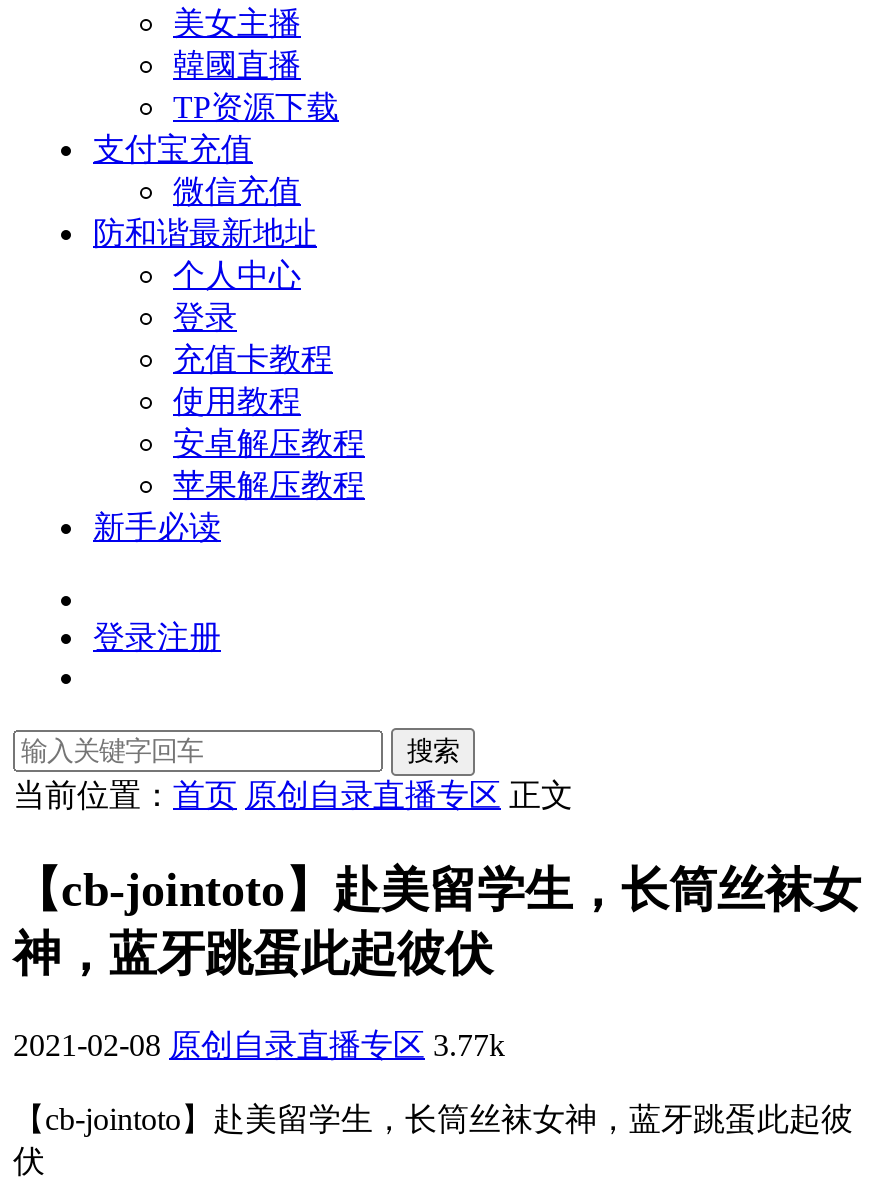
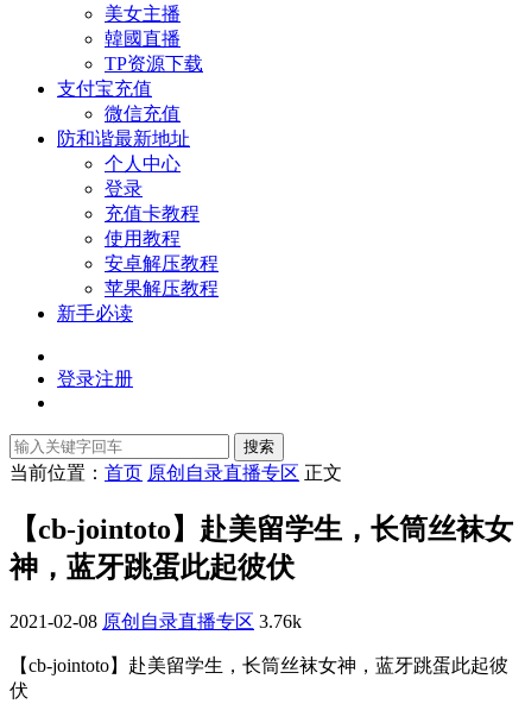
- 2021-02-08 原创自录直播专区 3.77k
+ 2021-02-08 原创自录直播专区 3.76k
